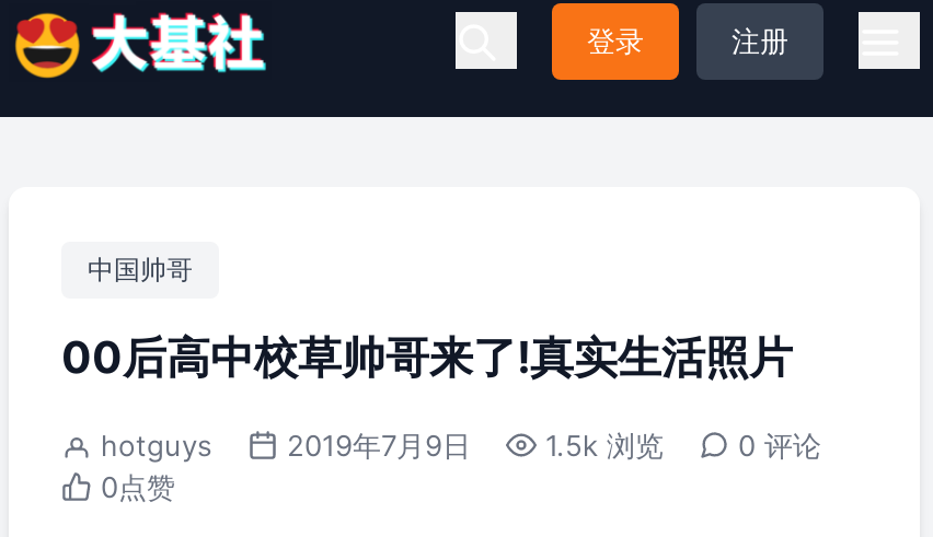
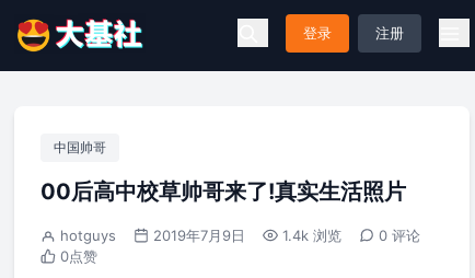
- 1.5k 浏览
+ 1.4k 浏览
